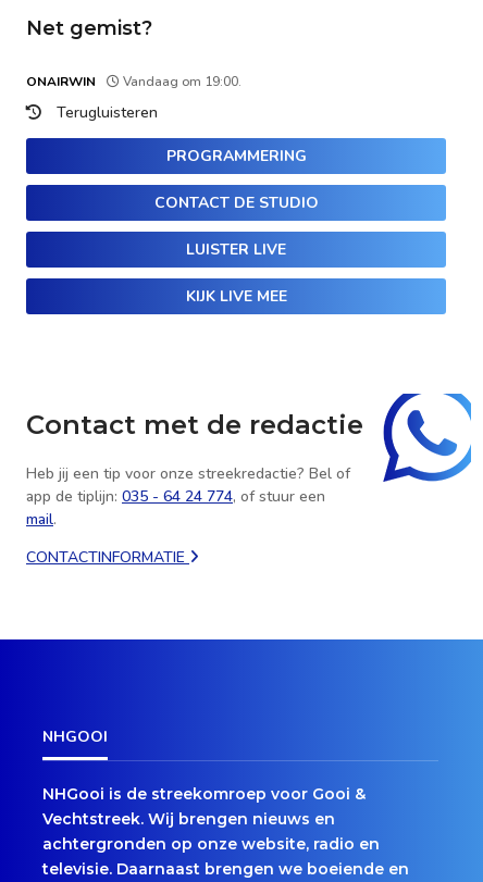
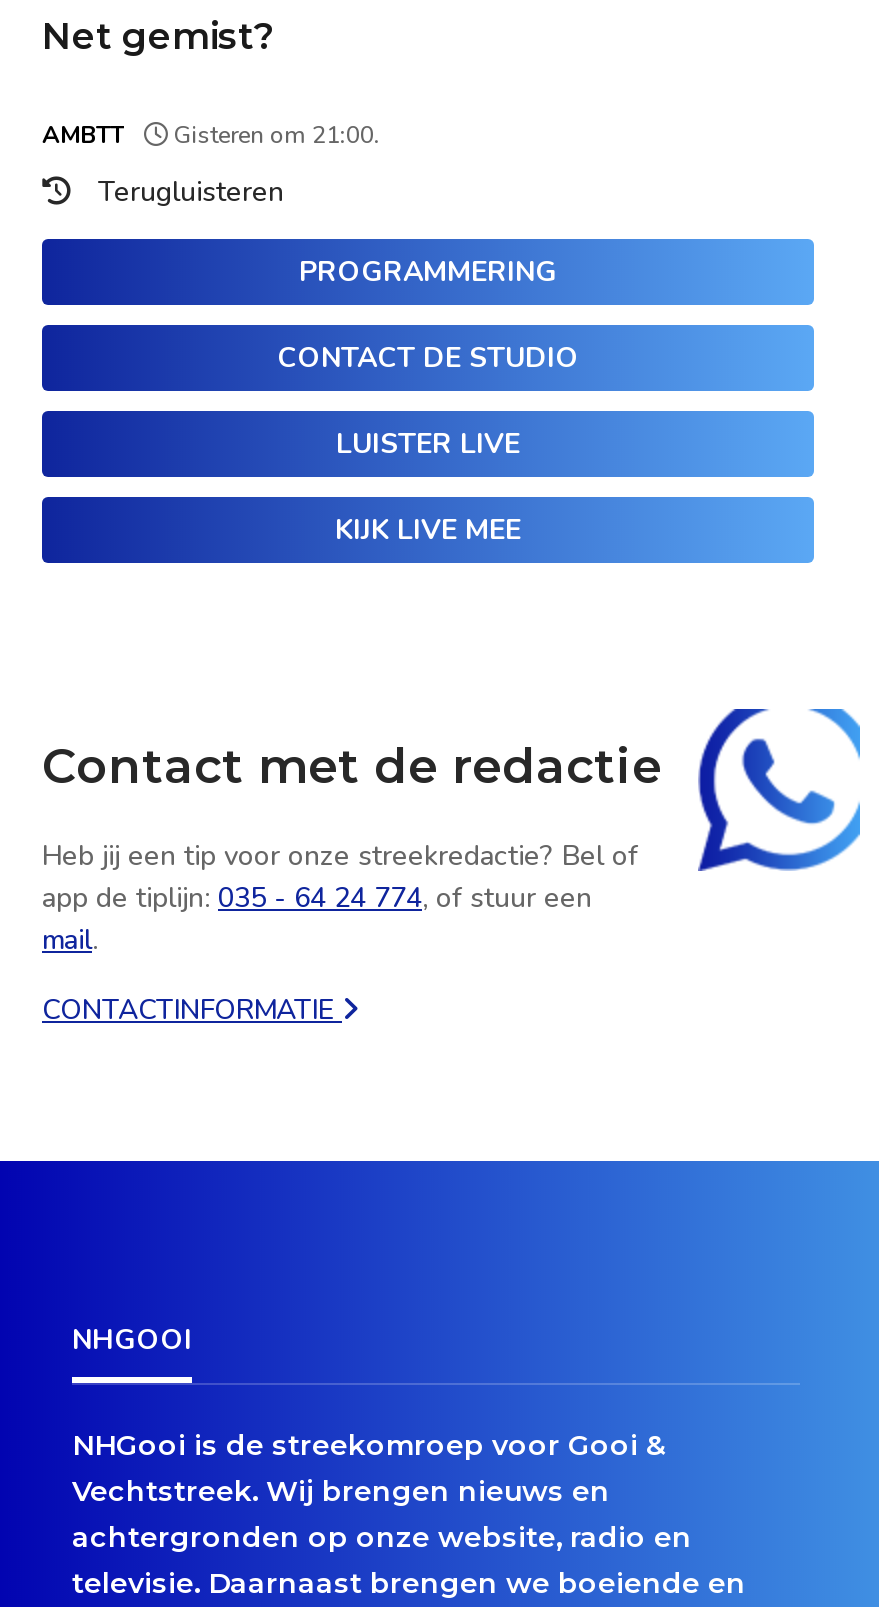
- ONAIRWIN
- Vandaag om 19:00.
+ AMBTT
+ Gisteren om 21:00.
